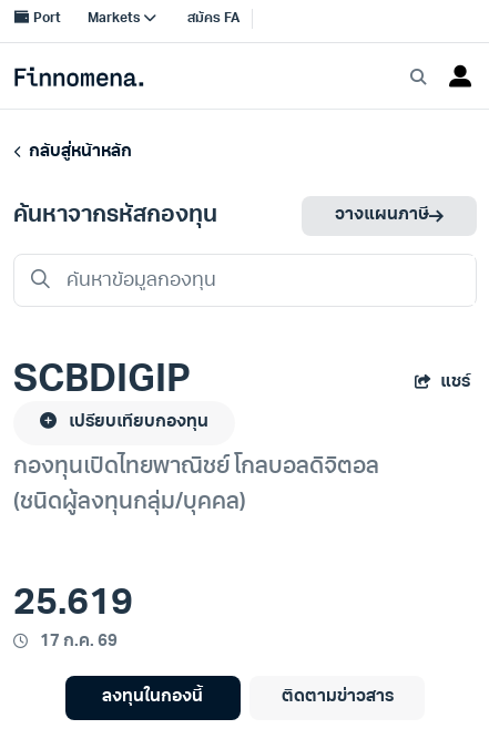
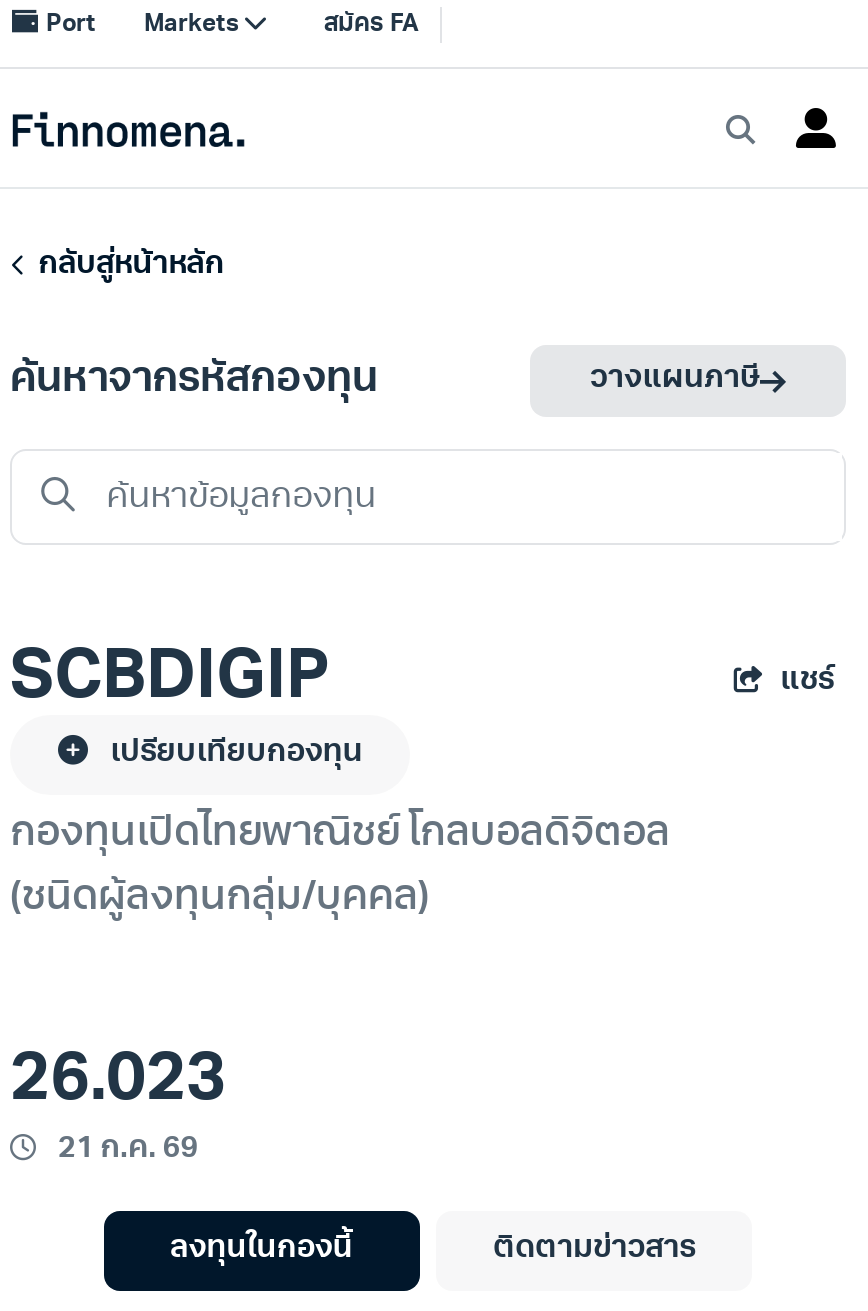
- 25.619
+ 26.023

- 17 ก.ค. 69
+ 21 ก.ค. 69
